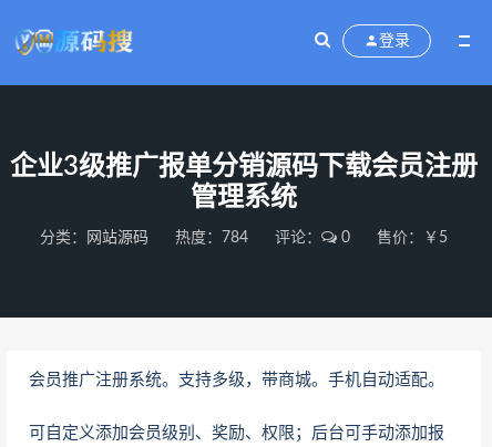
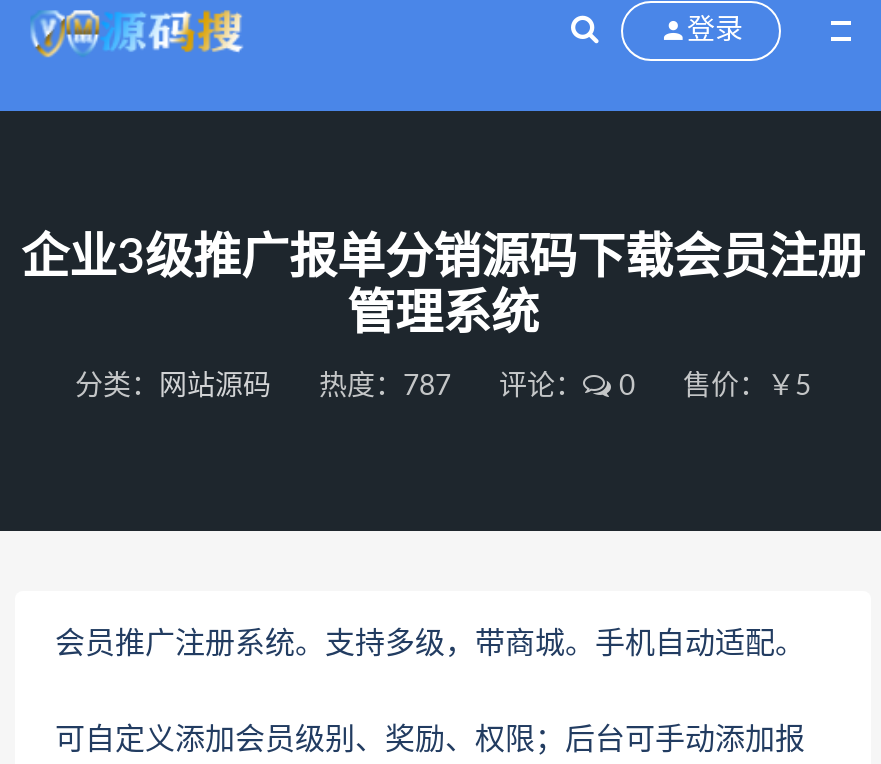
- 分类：网站源码 热度：784 评论： 0 售价：￥5
+ 分类：网站源码 热度：787 评论： 0 售价：￥5
